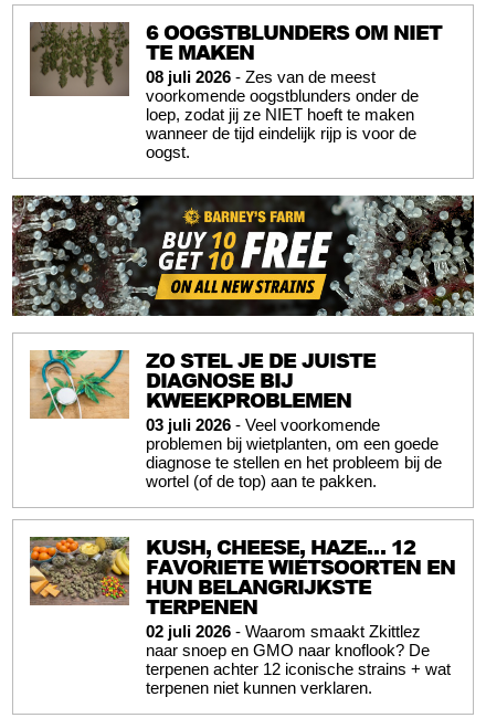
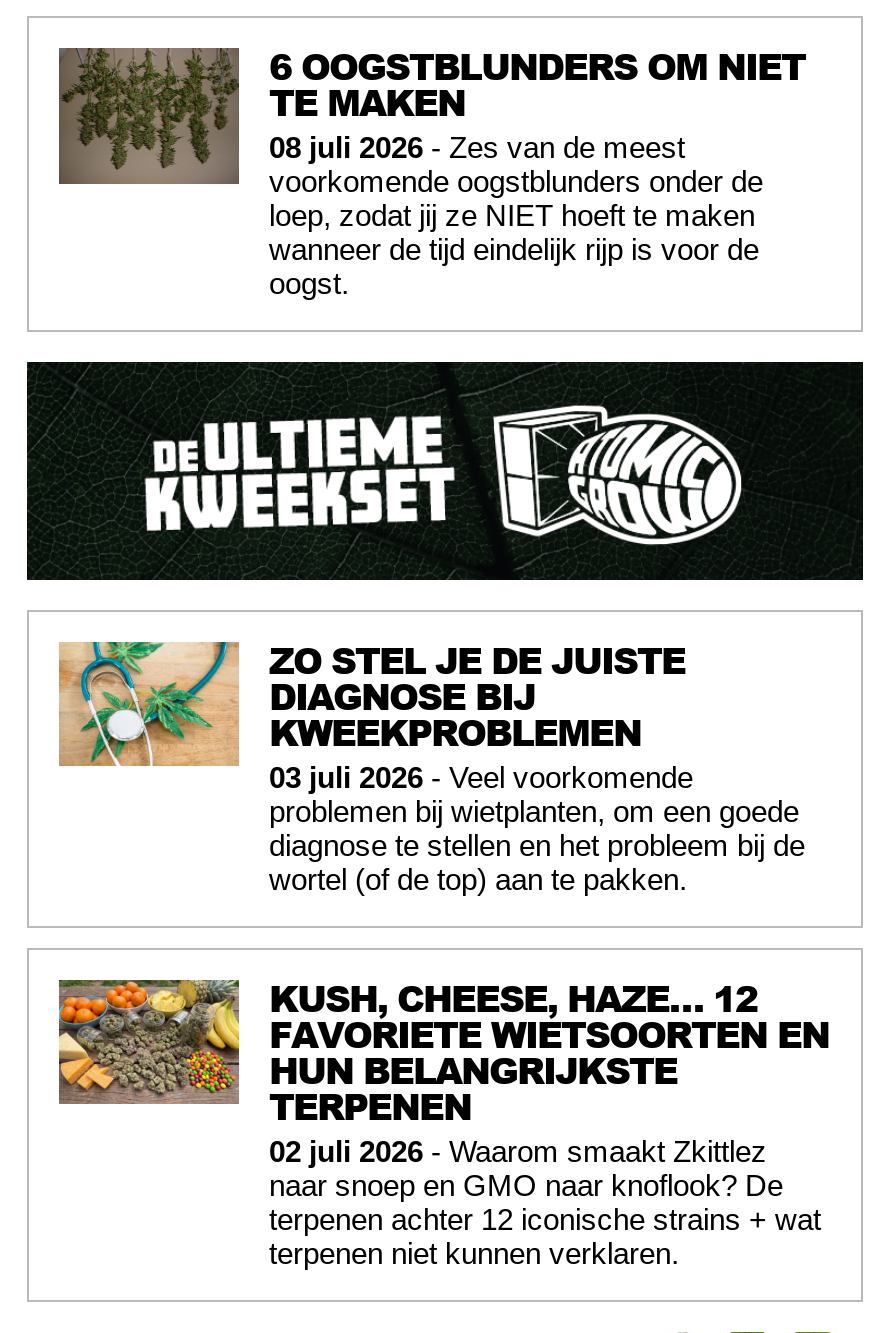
- [image]
+ [image]
